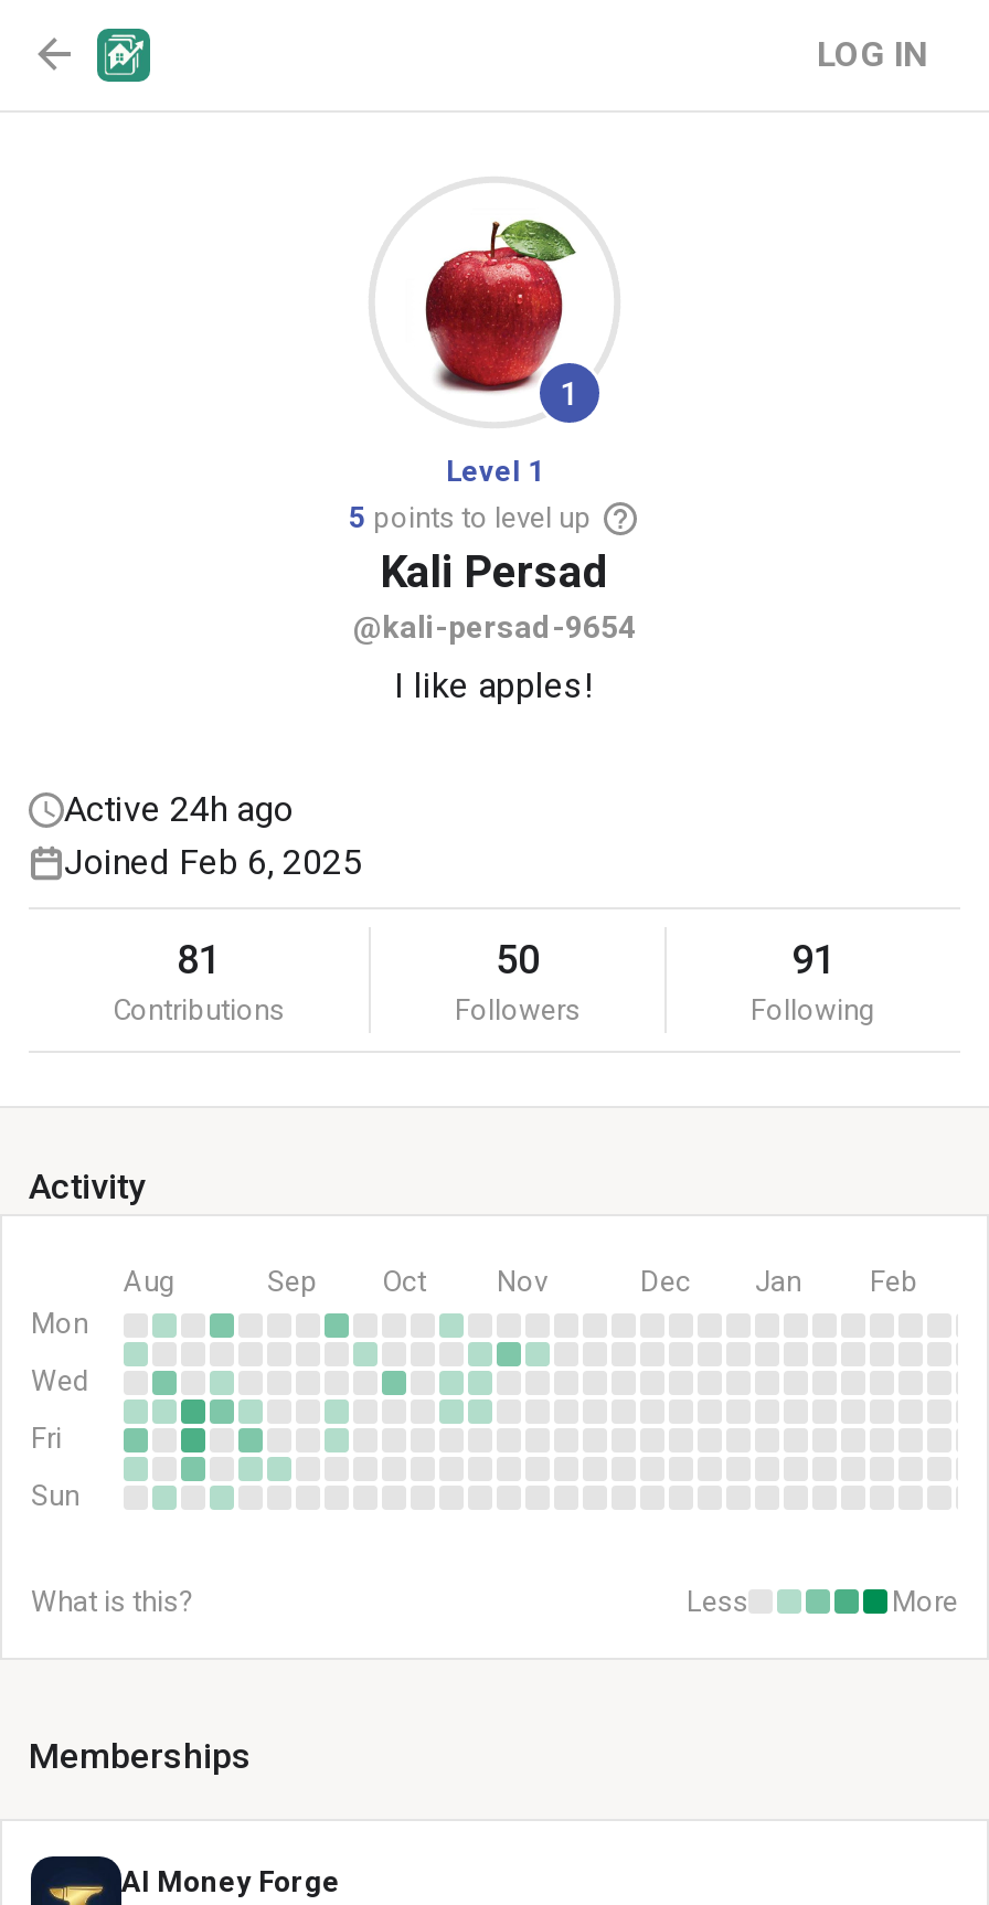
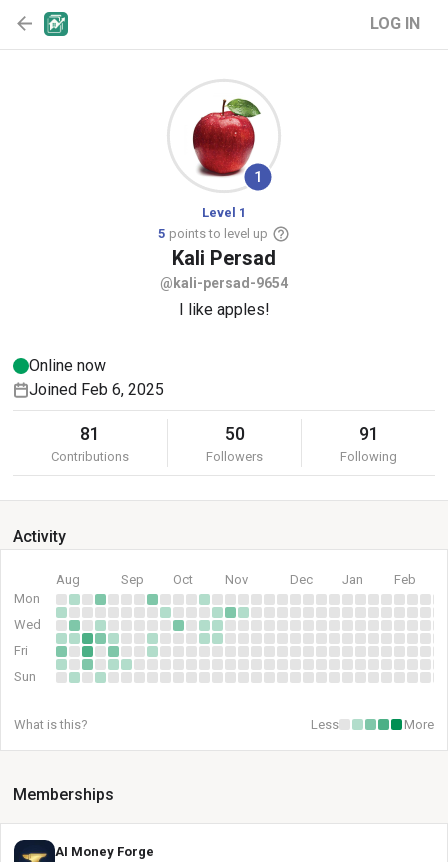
- Active 24h ago
+ Online now
